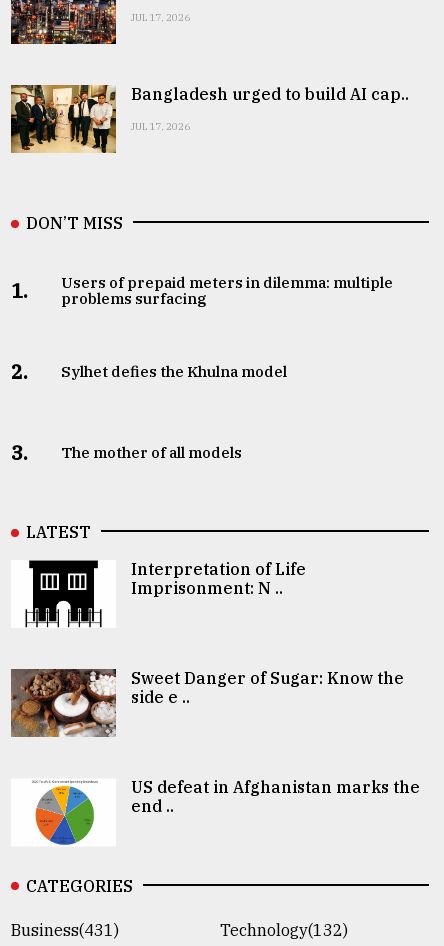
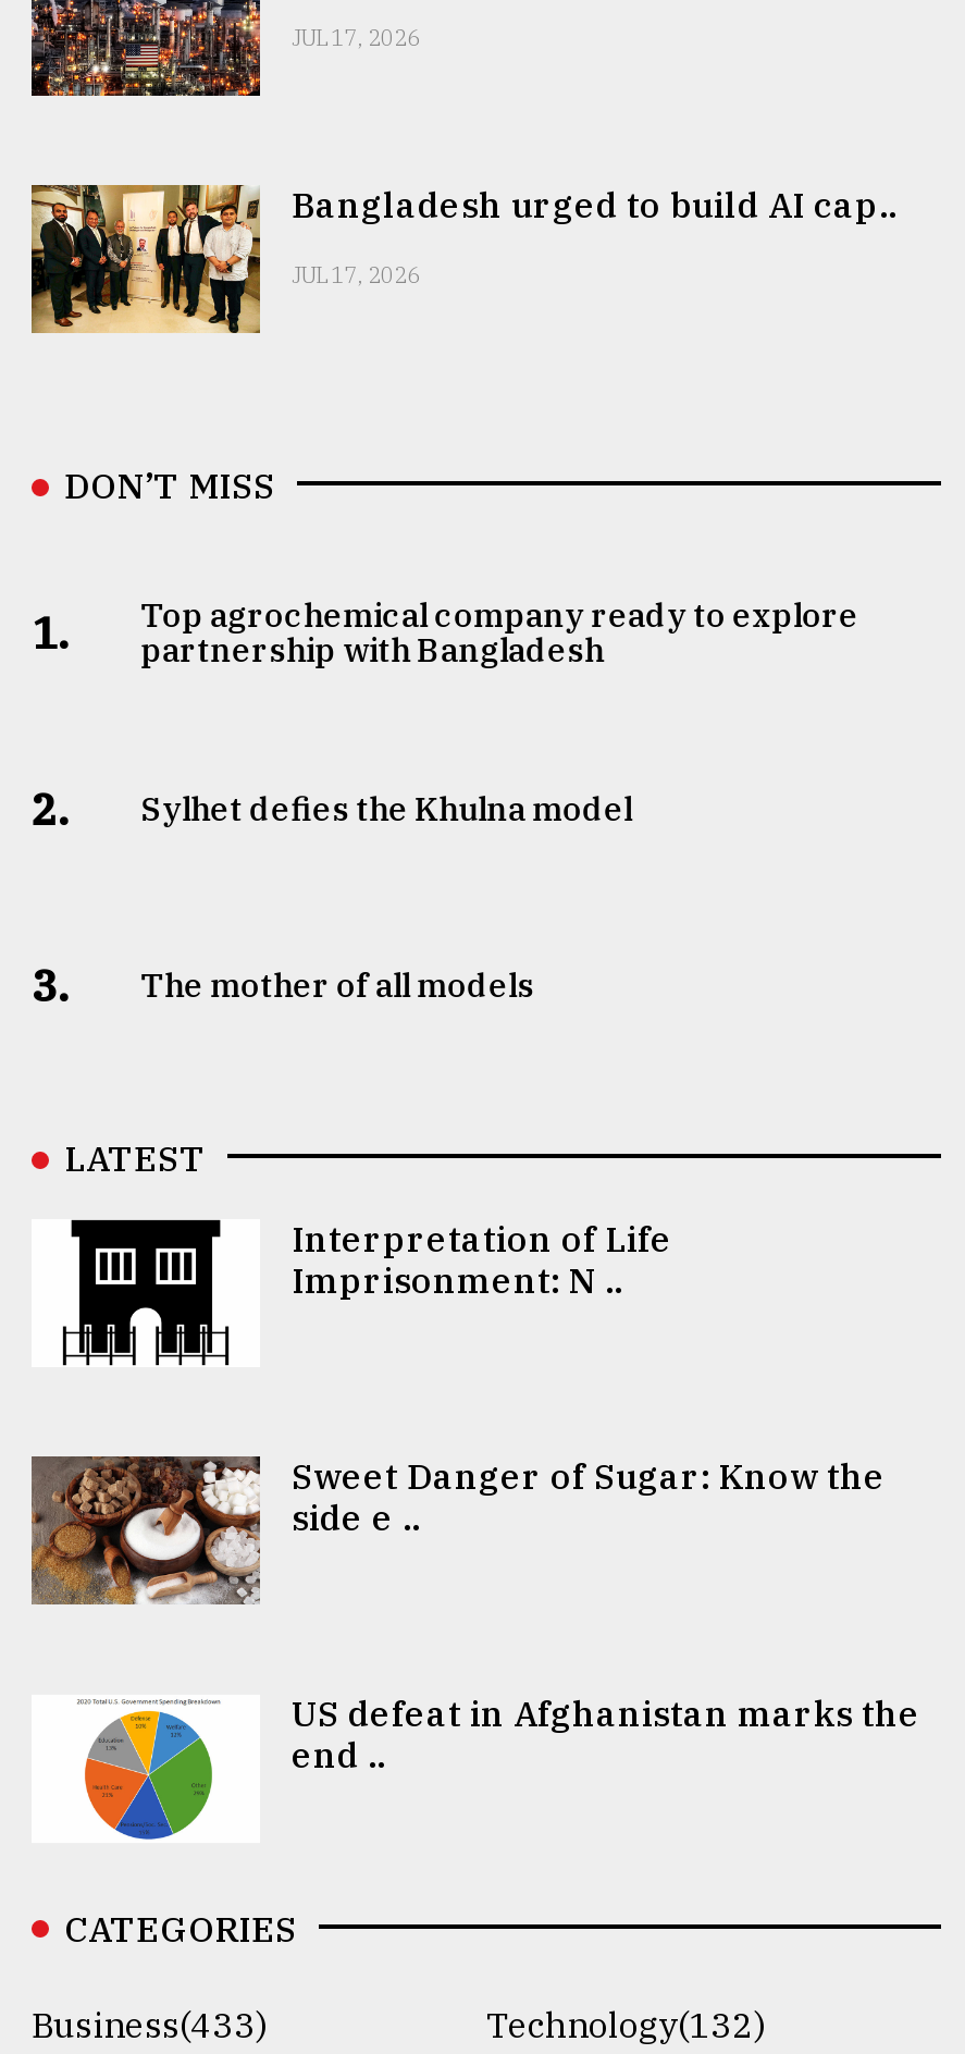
- Users of prepaid meters in dilemma: multiple
- problems surfacing
+ Top agrochemical company ready to explore
+ partnership with Bangladesh

- Business(431)
+ Business(433)
